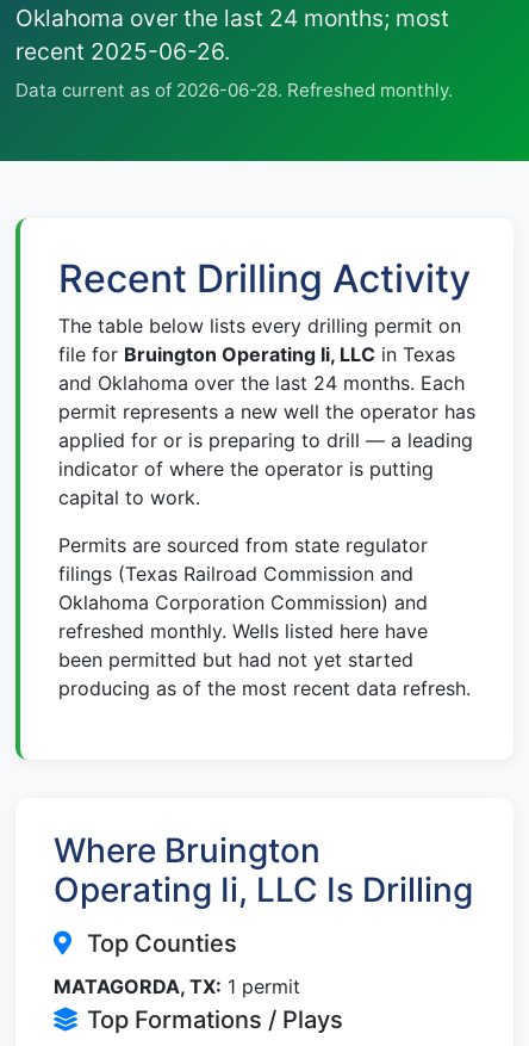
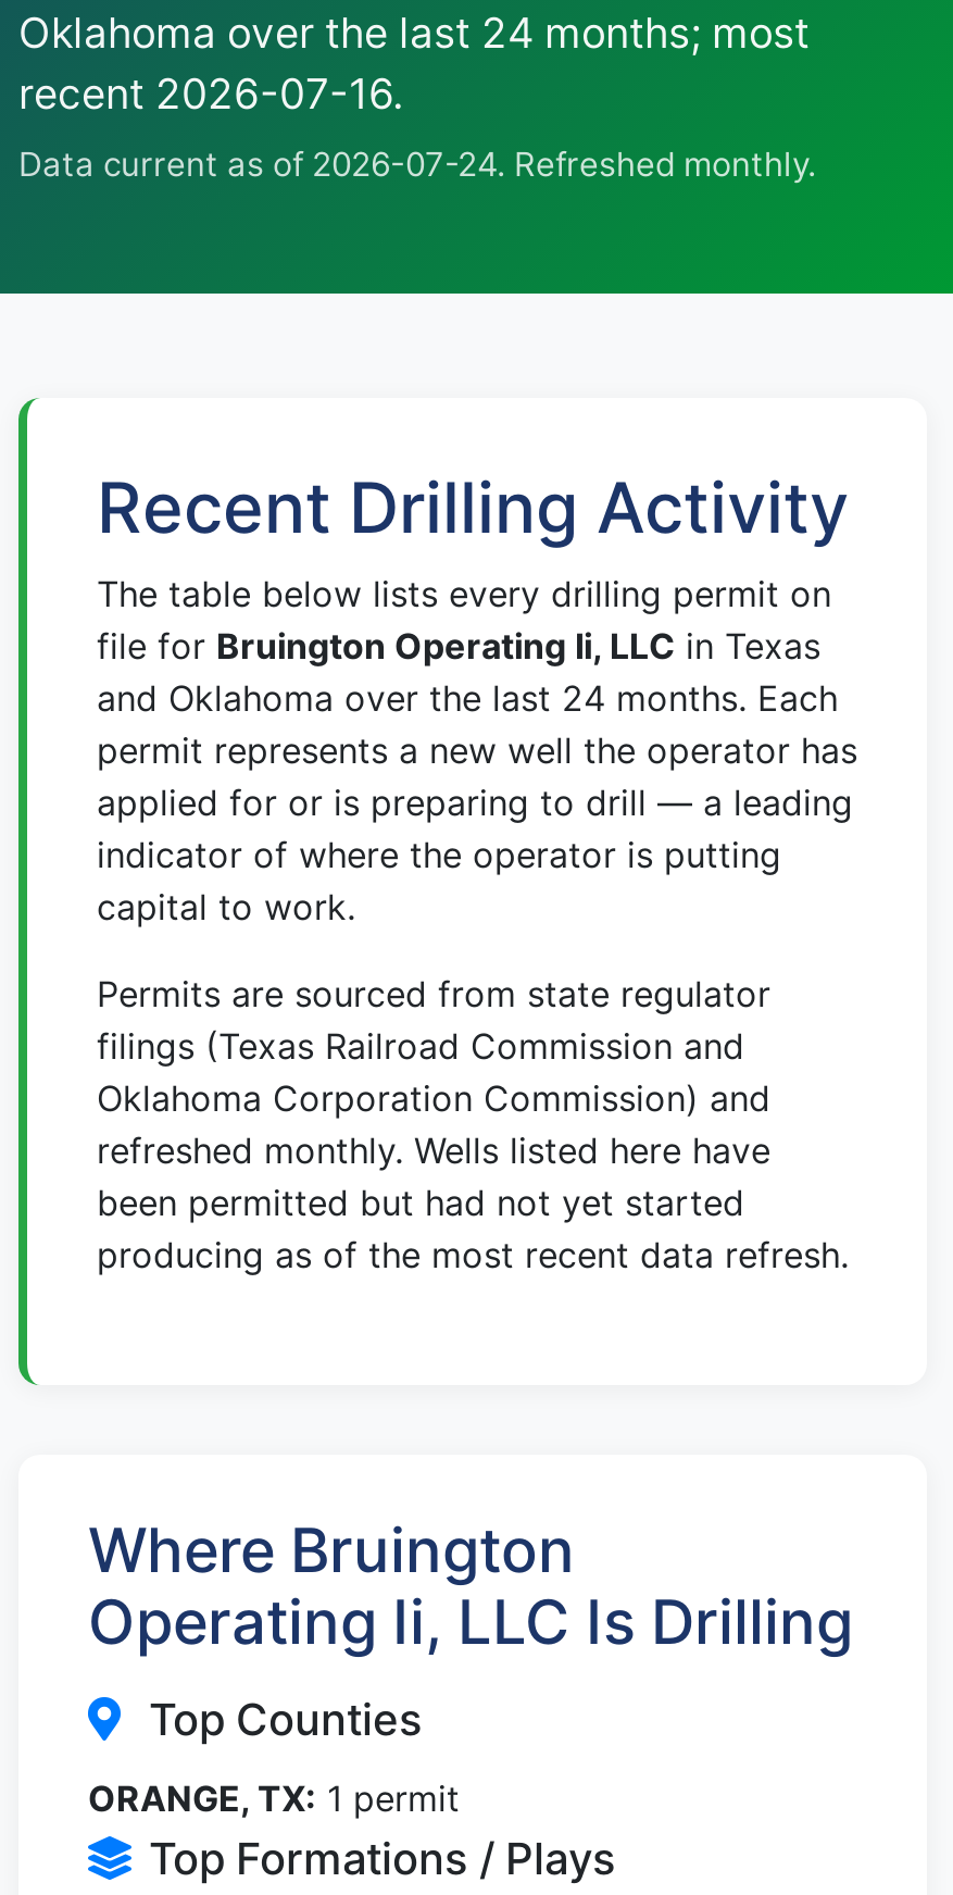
- recent 2025-06-26.
+ recent 2026-07-16.

- Data current as of 2026-06-28. Refreshed monthly.
+ Data current as of 2026-07-24. Refreshed monthly.

- MATAGORDA, TX: 1 permit
+ ORANGE, TX: 1 permit
